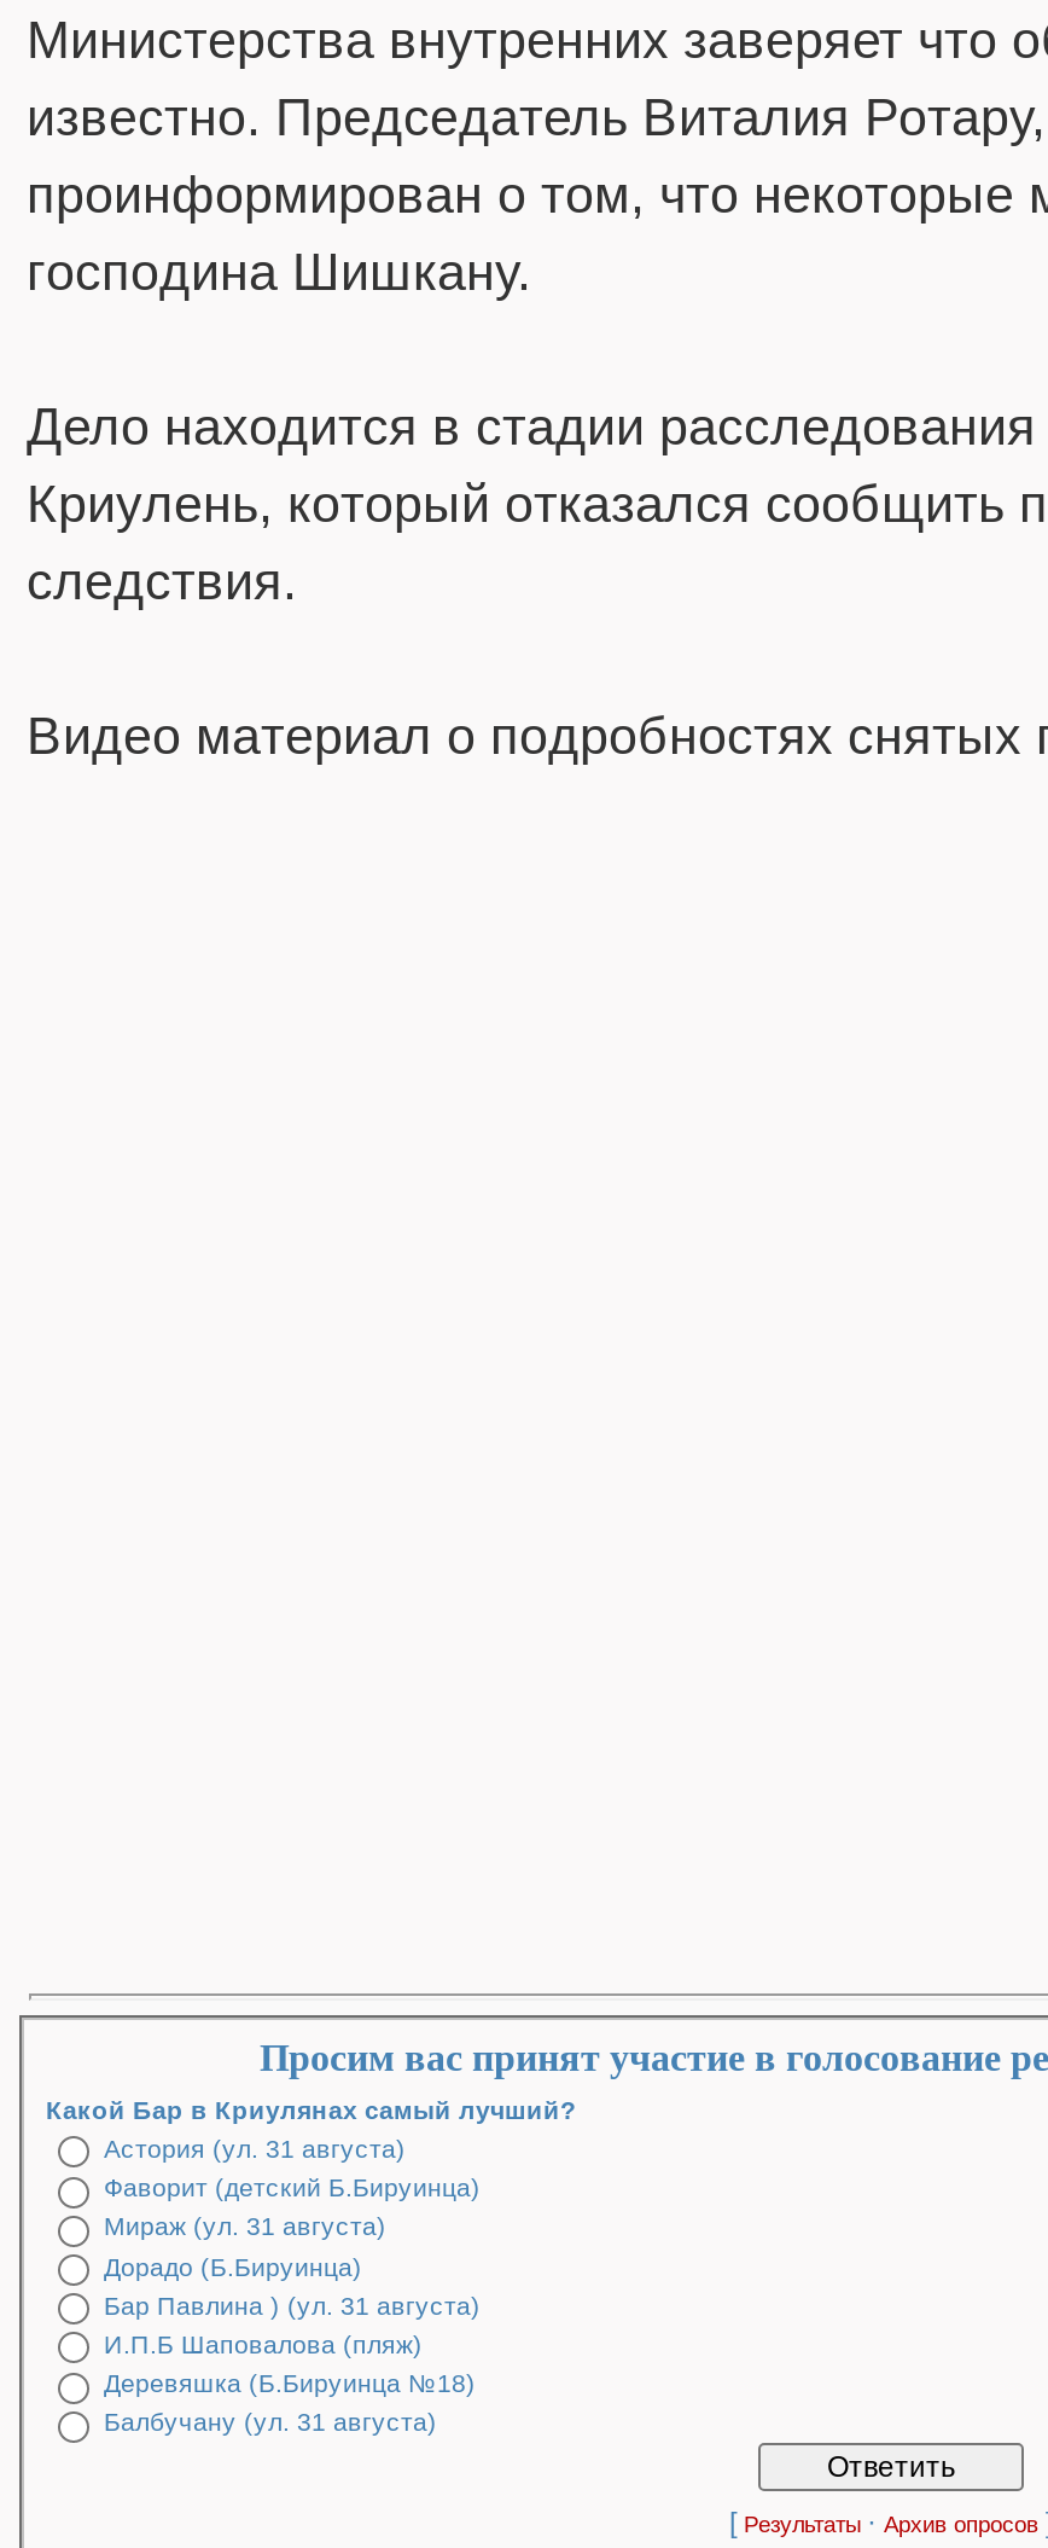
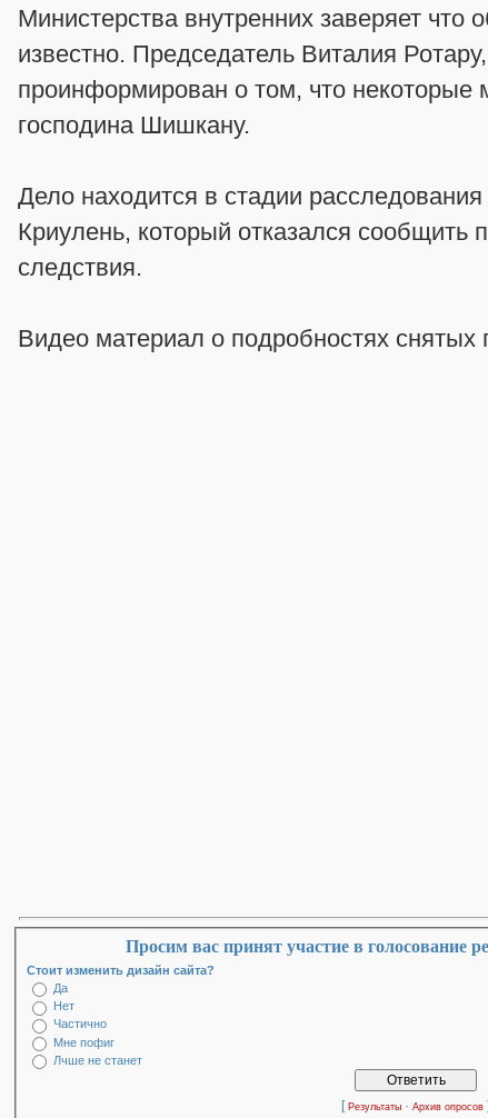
- Какой Бар в Криулянах самый лучший?
- Астория (ул. 31 августа)
- Фаворит (детский Б.Бируинца)
- Мираж (ул. 31 августа)
- Дорадо (Б.Бируинца)
- Бар Павлина ) (ул. 31 августа)
- И.П.Б Шаповалова (пляж)
- Деревяшка (Б.Бируинца №18)
- Балбучану (ул. 31 августа)
+ Стоит изменить дизайн сайта?
+ Да
+ Нет
+ Частично
+ Мне пофиг
+ Лчше не станет
